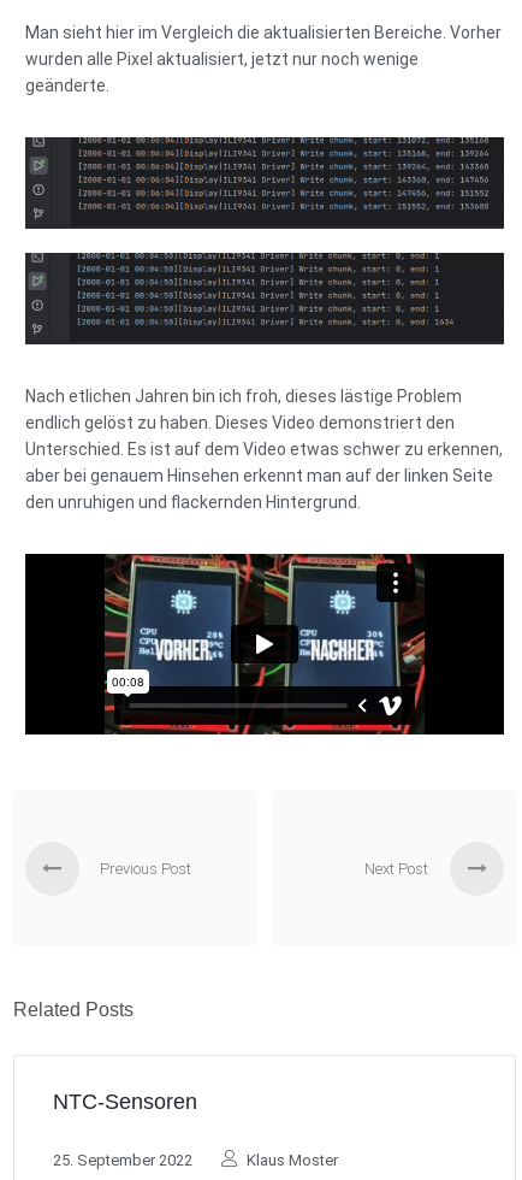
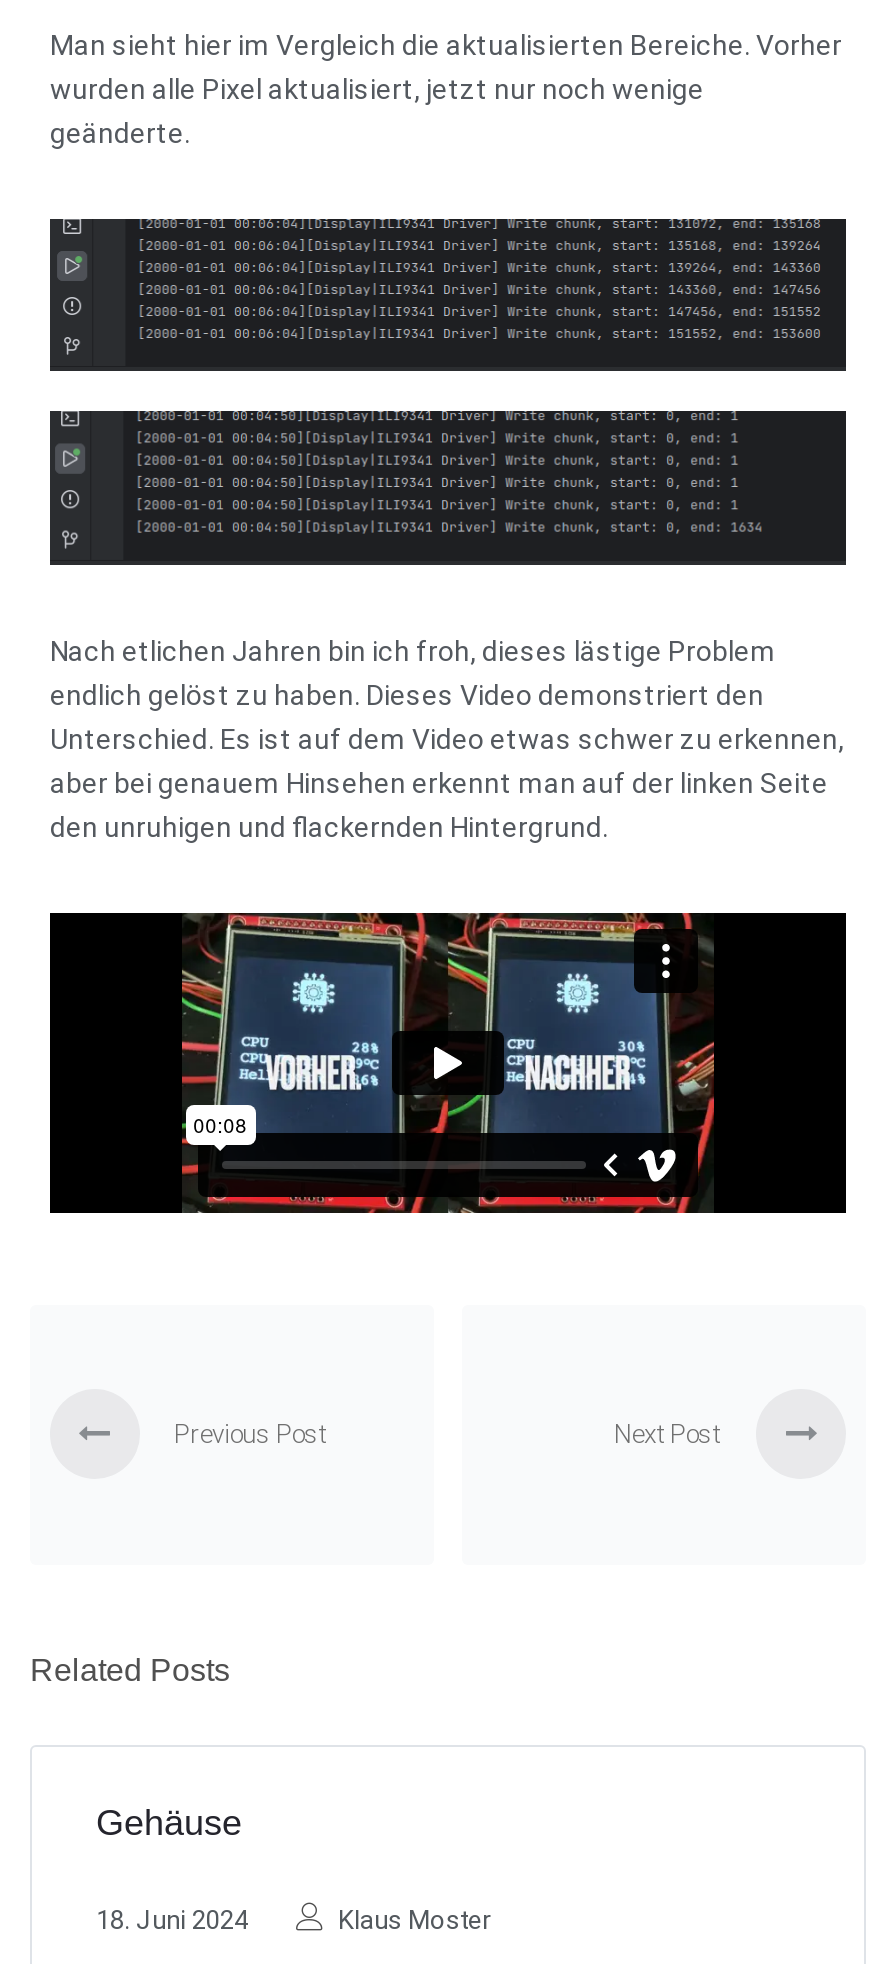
- NTC-Sensoren
+ Gehäuse

- 25. September 2022
+ 18. Juni 2024
